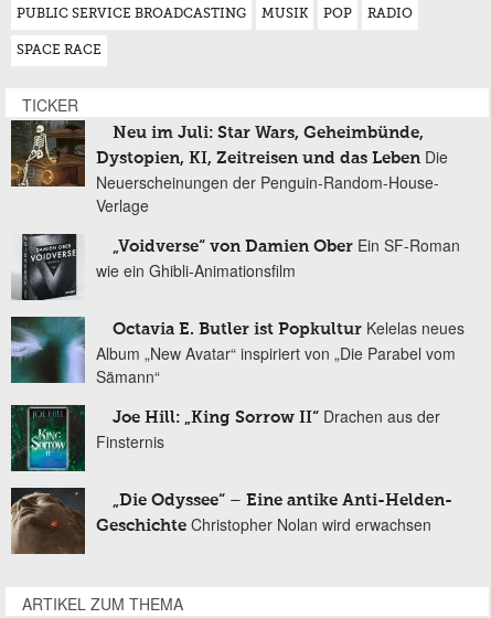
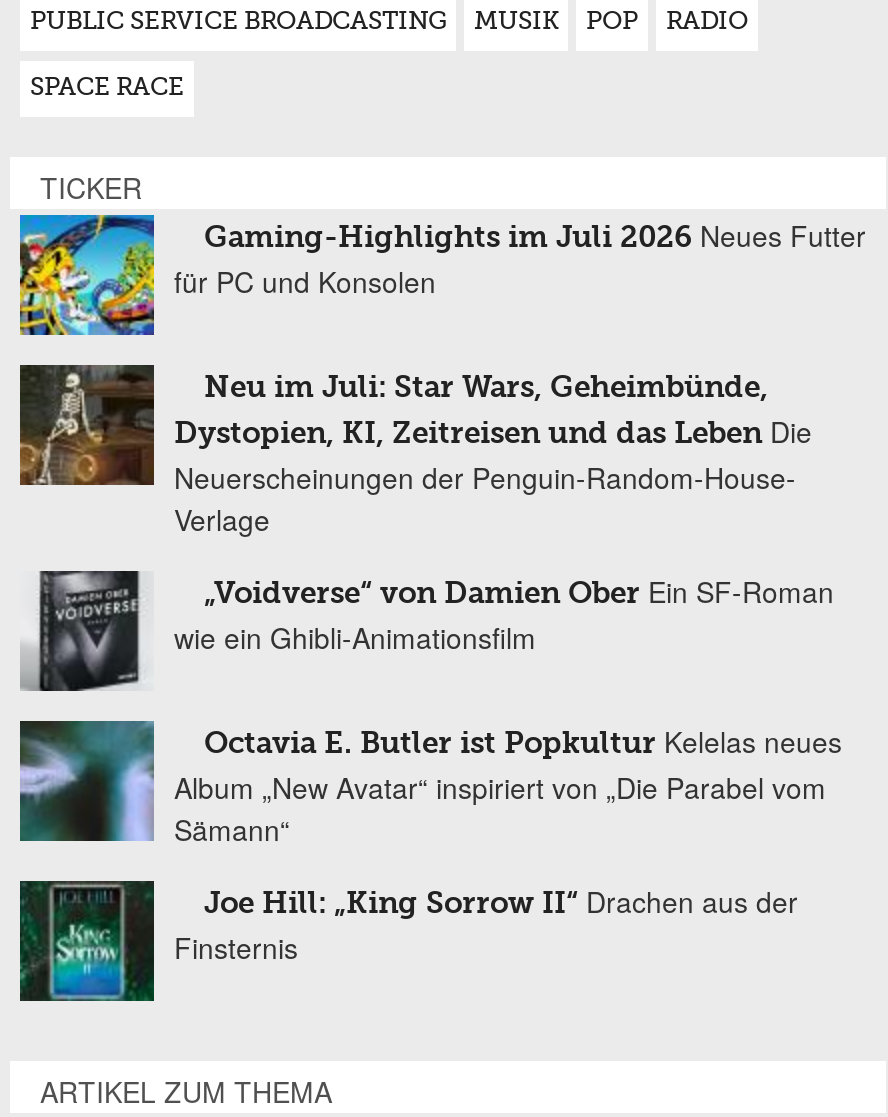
moved down: [image] | Neu im Juli: Star Wars, Geheimbünde, | Dystopien, KI, Zeitreisen und das Leben Die | ... | Joe Hill: „King Sorrow II“ Drachen aus der | Finsternis

+ [image]
+ Gaming-Highlights im Juli 2026 Neues Futter
+ für PC und Konsolen

- [image]
- „Die Odyssee“ – Eine antike Anti-Helden-
- Geschichte Christopher Nolan wird erwachsen
